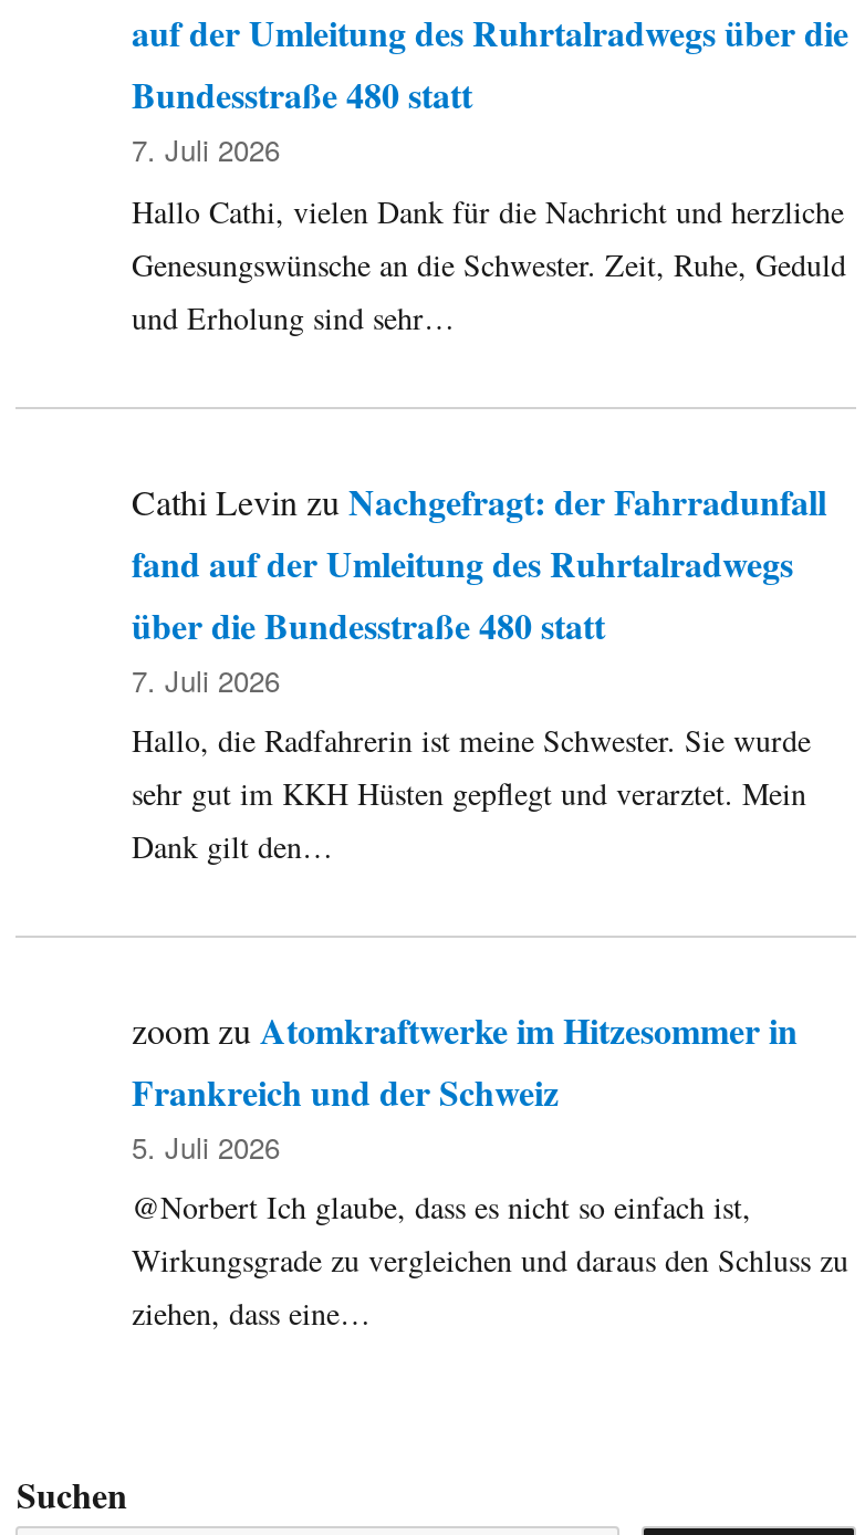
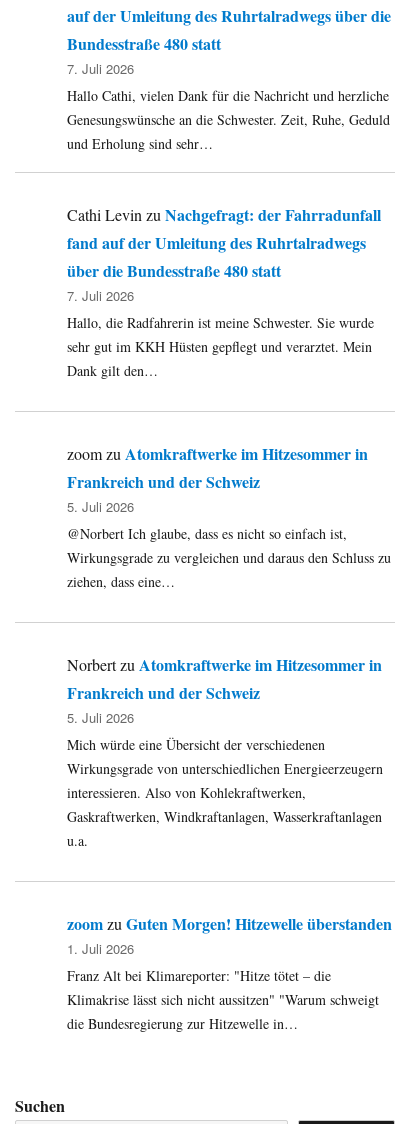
+ Norbert zu Atomkraftwerke im Hitzesommer in
+ Frankreich und der Schweiz
+ 5. Juli 2026
+ Mich würde eine Übersicht der verschiedenen
+ Wirkungsgrade von unterschiedlichen Energieerzeugern
+ interessieren. Also von Kohlekraftwerken,
+ Gaskraftwerken, Windkraftanlagen, Wasserkraftanlagen
+ u.a.

+ zoom zu Guten Morgen! Hitzewelle überstanden
+ 1. Juli 2026
+ Franz Alt bei Klimareporter: "Hitze tötet – die
+ Klimakrise lässt sich nicht aussitzen" "Warum schweigt
+ die Bundesregierung zur Hitzewelle in…
